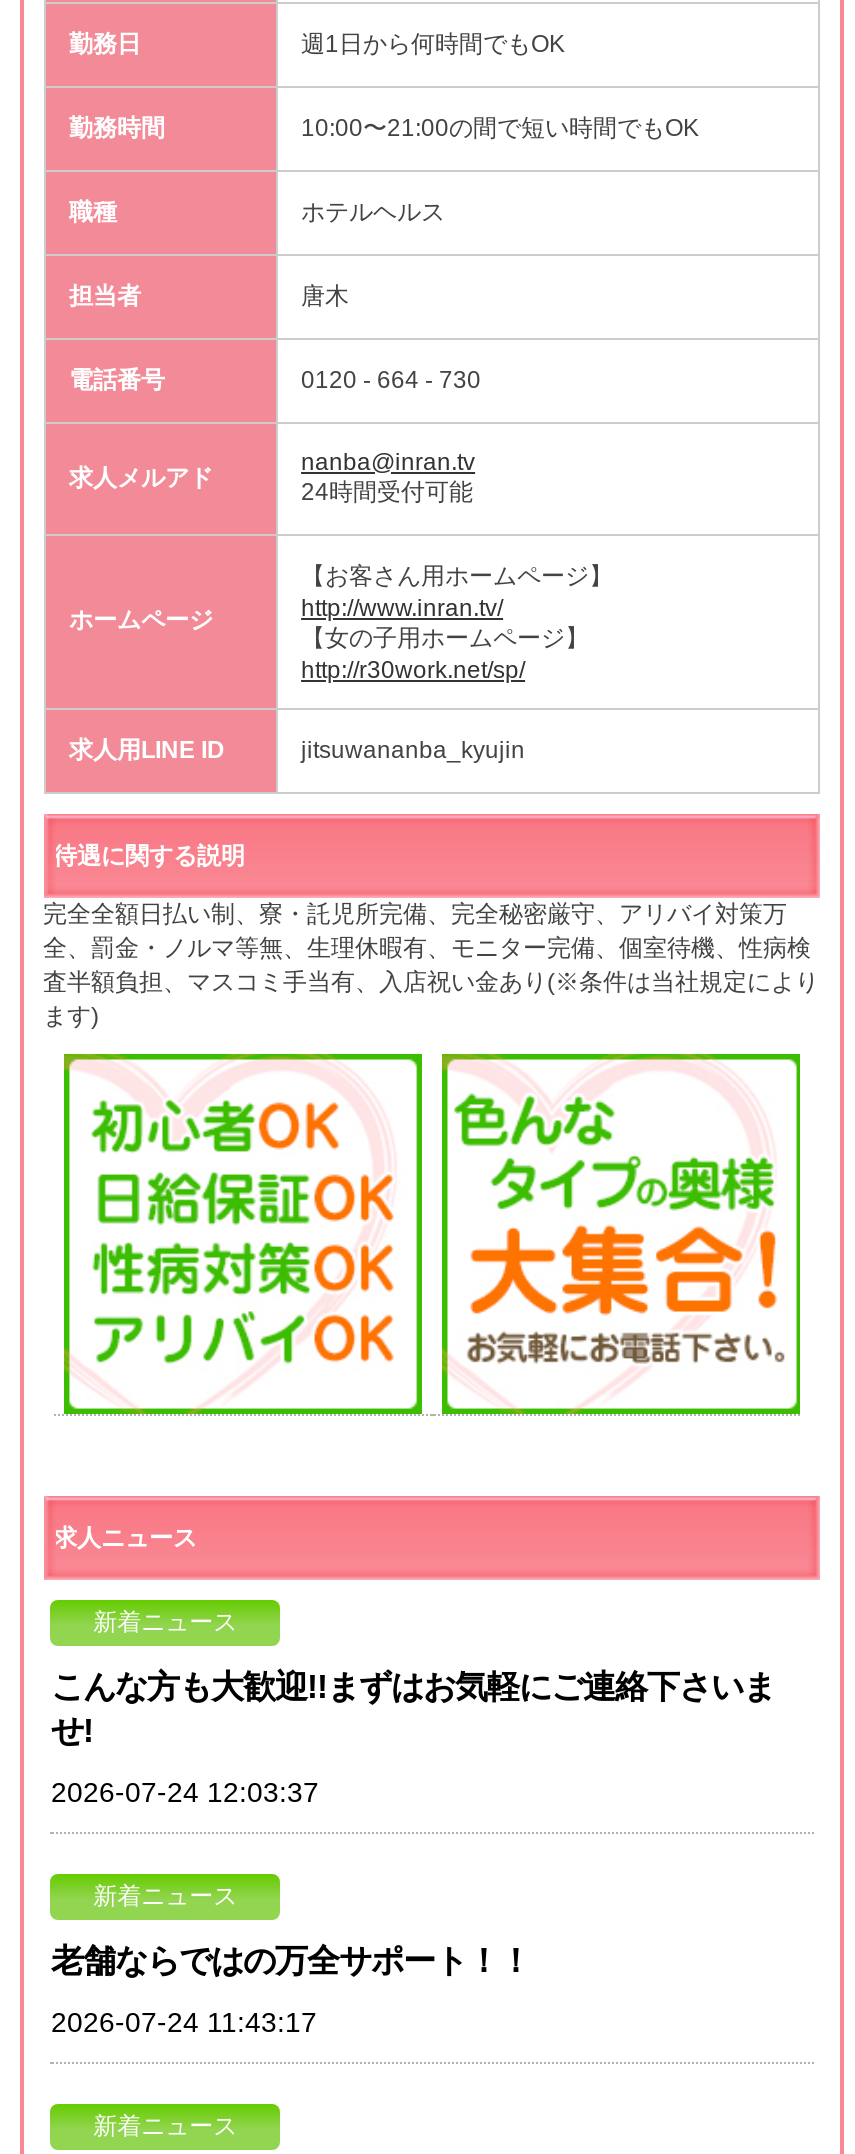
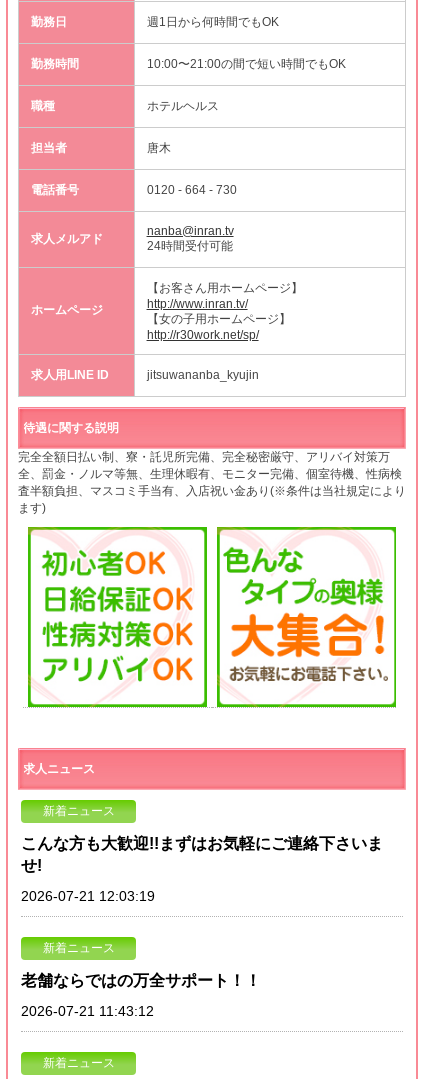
- 2026-07-24 12:03:37
+ 2026-07-21 12:03:19

- 2026-07-24 11:43:17
+ 2026-07-21 11:43:12
